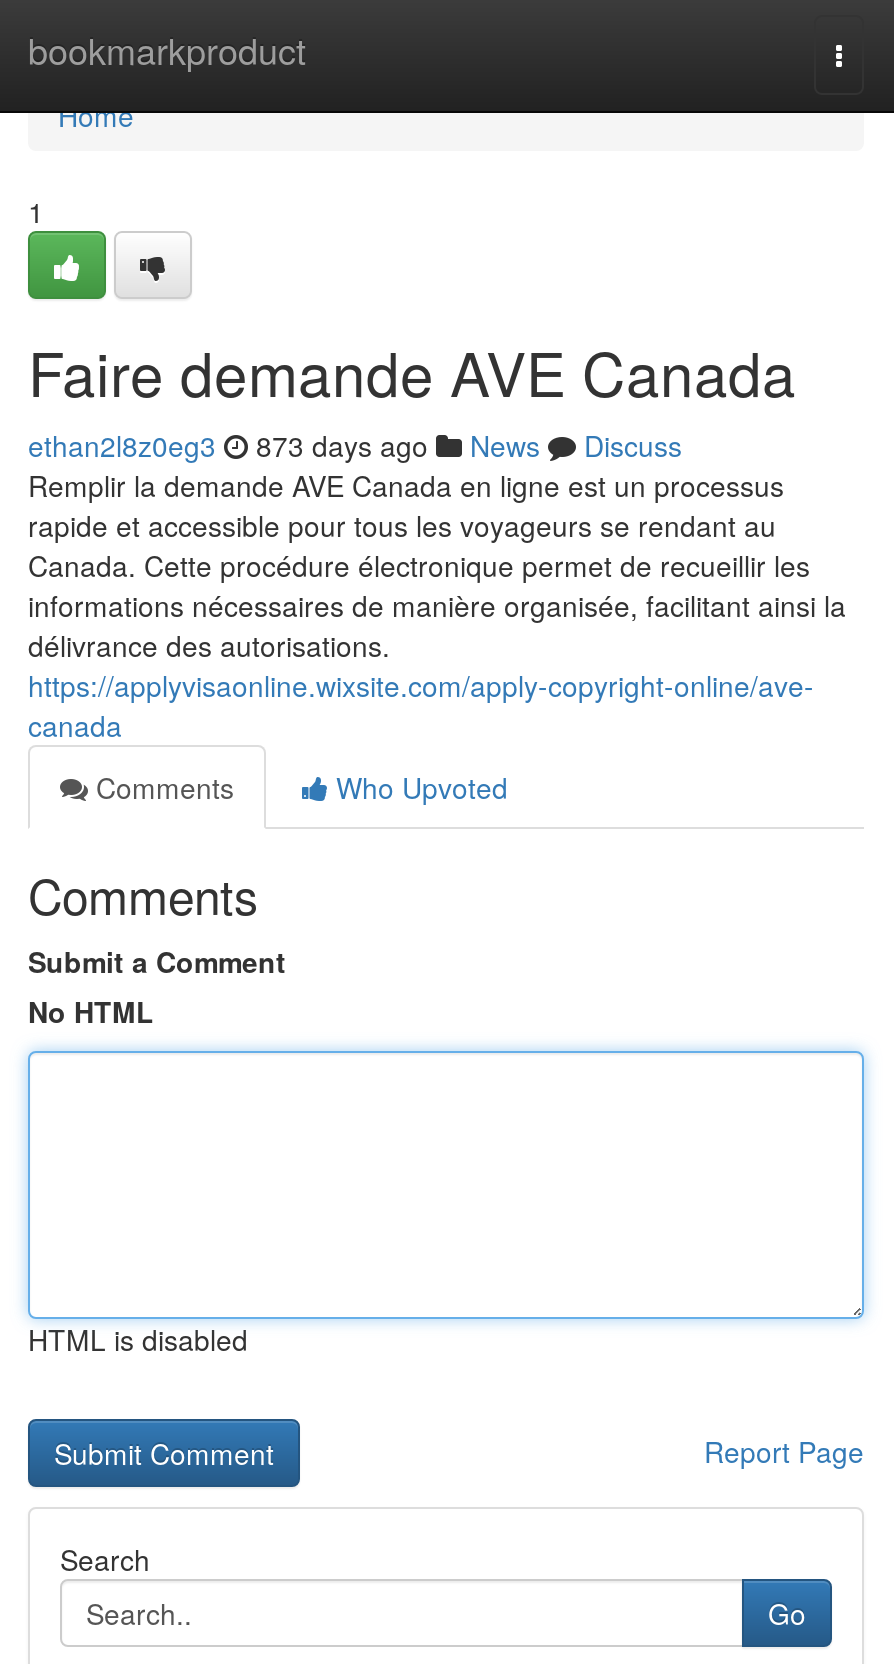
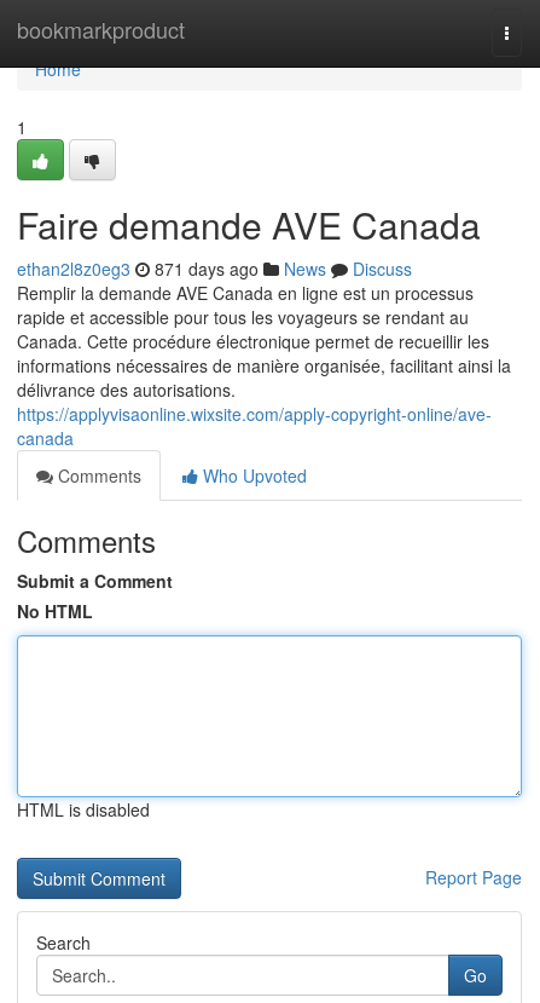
- ethan2l8z0eg3 873 days ago News Discuss
+ ethan2l8z0eg3 871 days ago News Discuss
